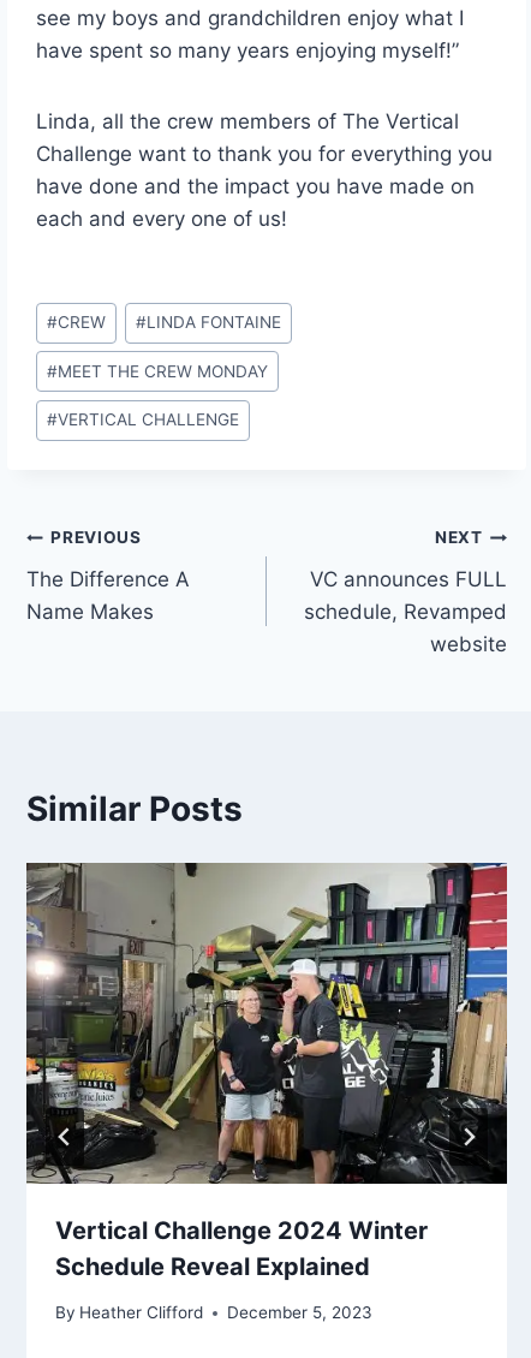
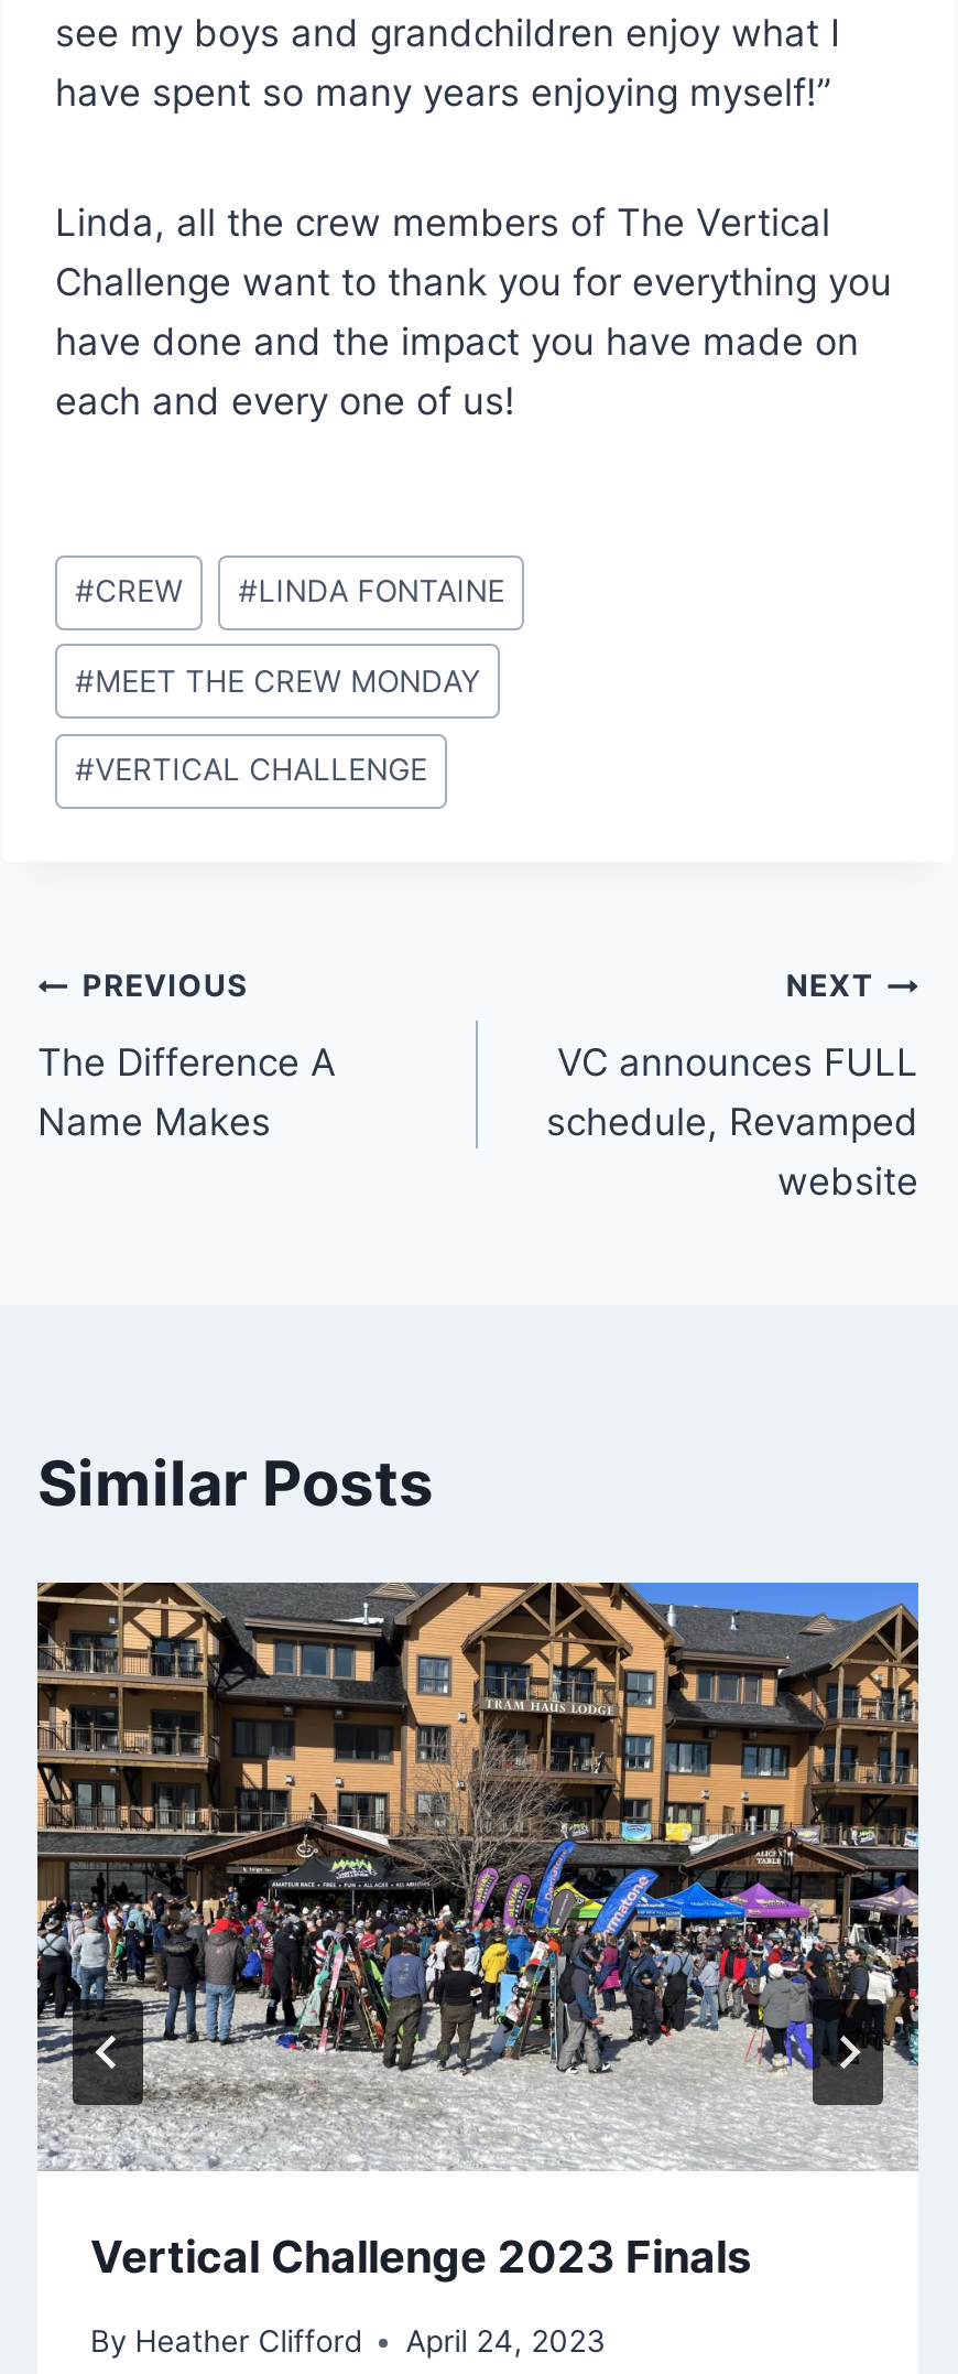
- [image]
- Vertical Challenge 2024 Winter
- Schedule Reveal Explained
+ [image]
+ Vertical Challenge 2023 Finals

- By Heather Clifford December 5, 2023
+ By Heather Clifford April 24, 2023
